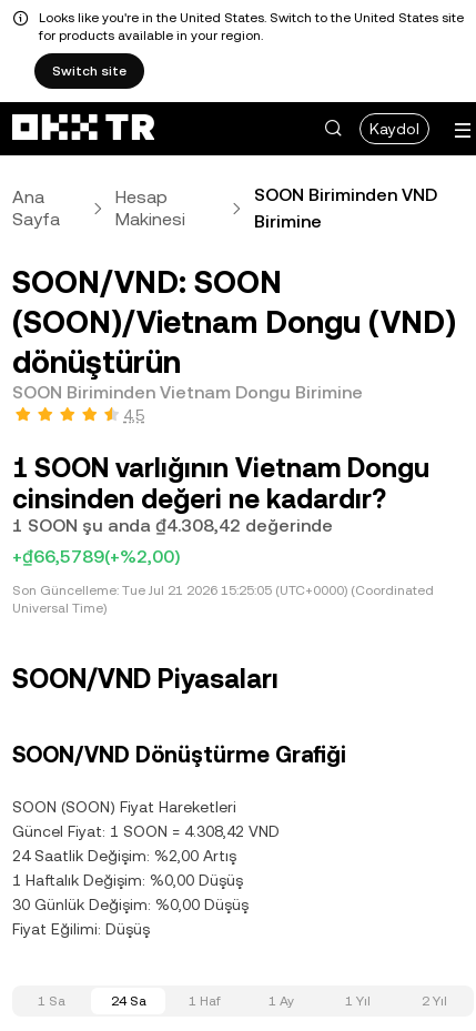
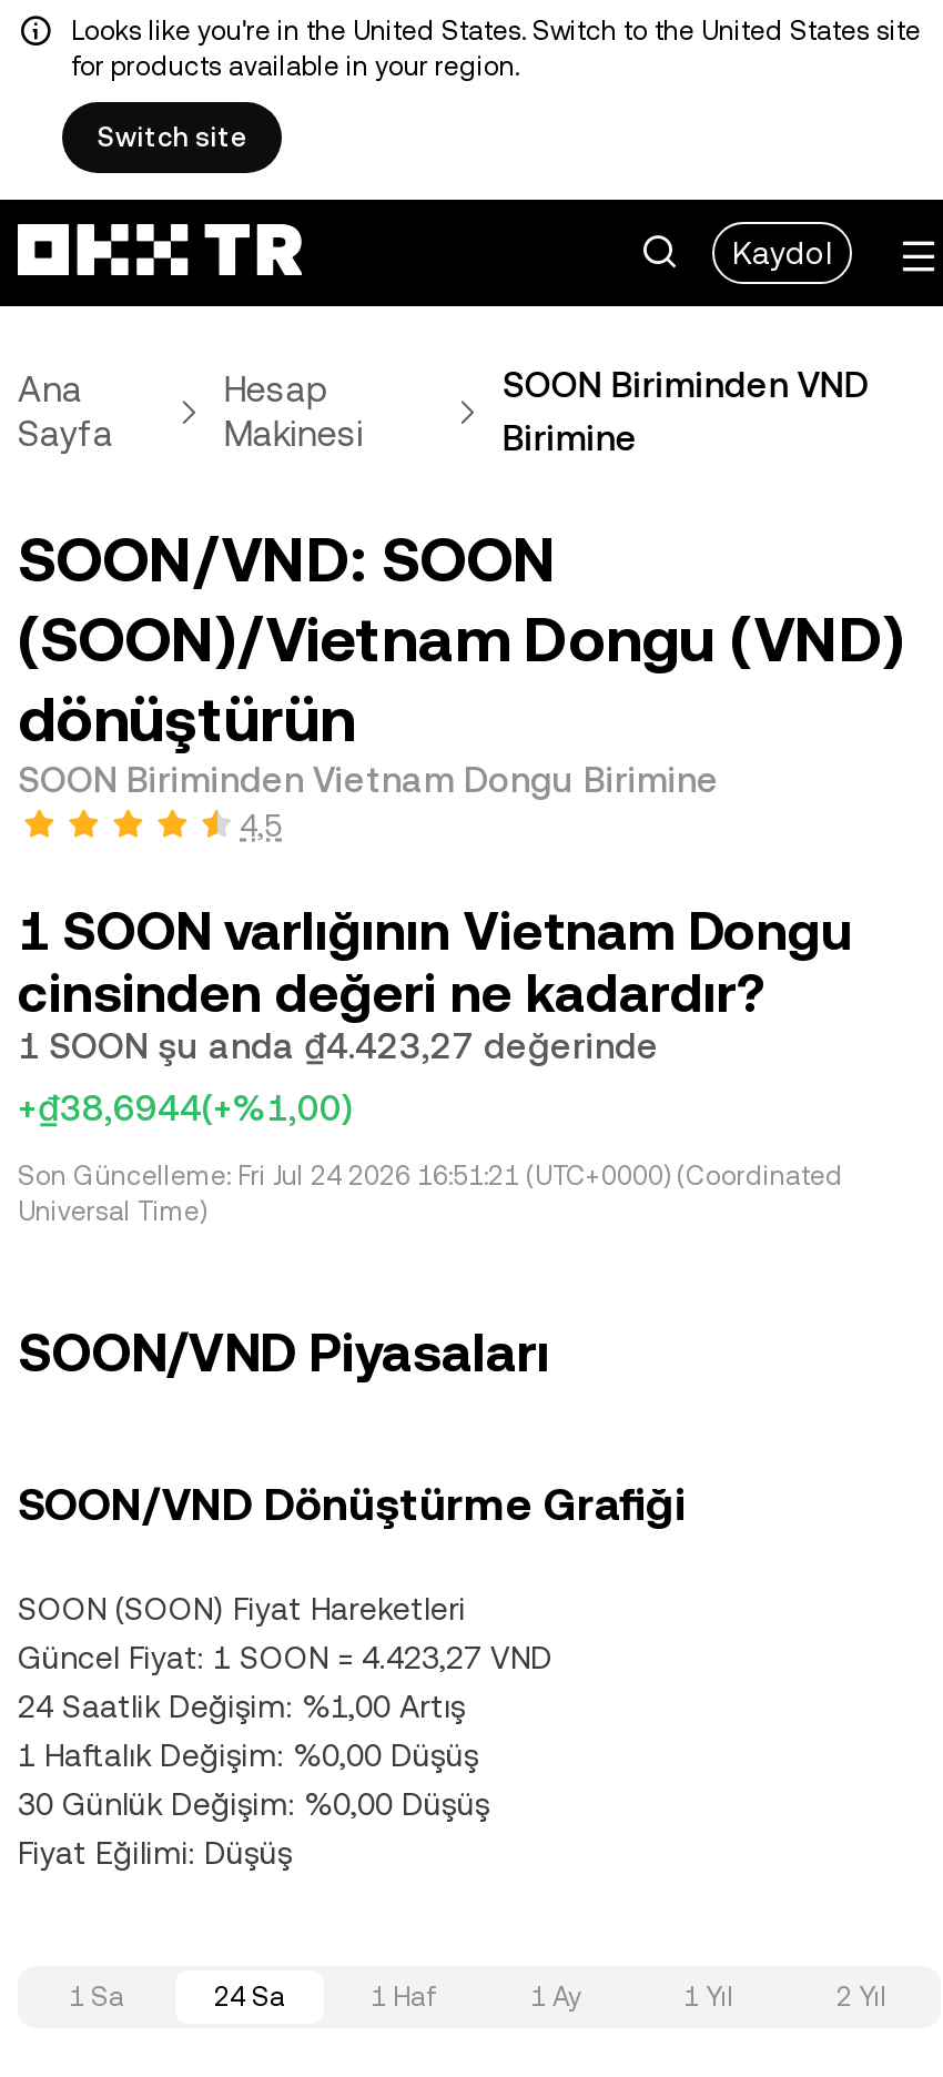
- 1 SOON şu anda ₫4.308,42 değerinde
+ 1 SOON şu anda ₫4.423,27 değerinde

- +₫66,5789(+%2,00)
+ +₫38,6944(+%1,00)

- Son Güncelleme: Tue Jul 21 2026 15:25:05 (UTC+0000) (Coordinated
+ Son Güncelleme: Fri Jul 24 2026 16:51:21 (UTC+0000) (Coordinated

- Güncel Fiyat: 1 SOON = 4.308,42 VND
+ Güncel Fiyat: 1 SOON = 4.423,27 VND

- 24 Saatlik Değişim: %2,00 Artış
+ 24 Saatlik Değişim: %1,00 Artış
